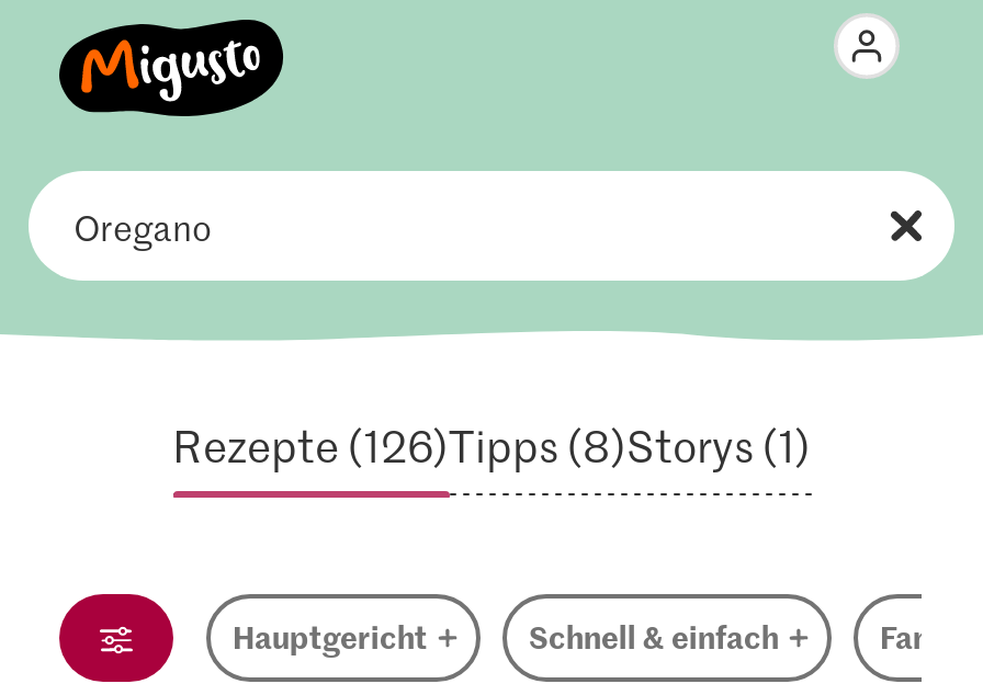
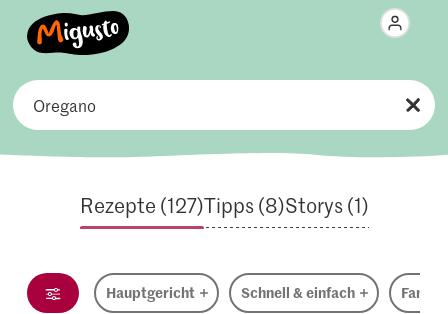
- Rezepte (126)Tipps (8)Storys (1)
+ Rezepte (127)Tipps (8)Storys (1)
